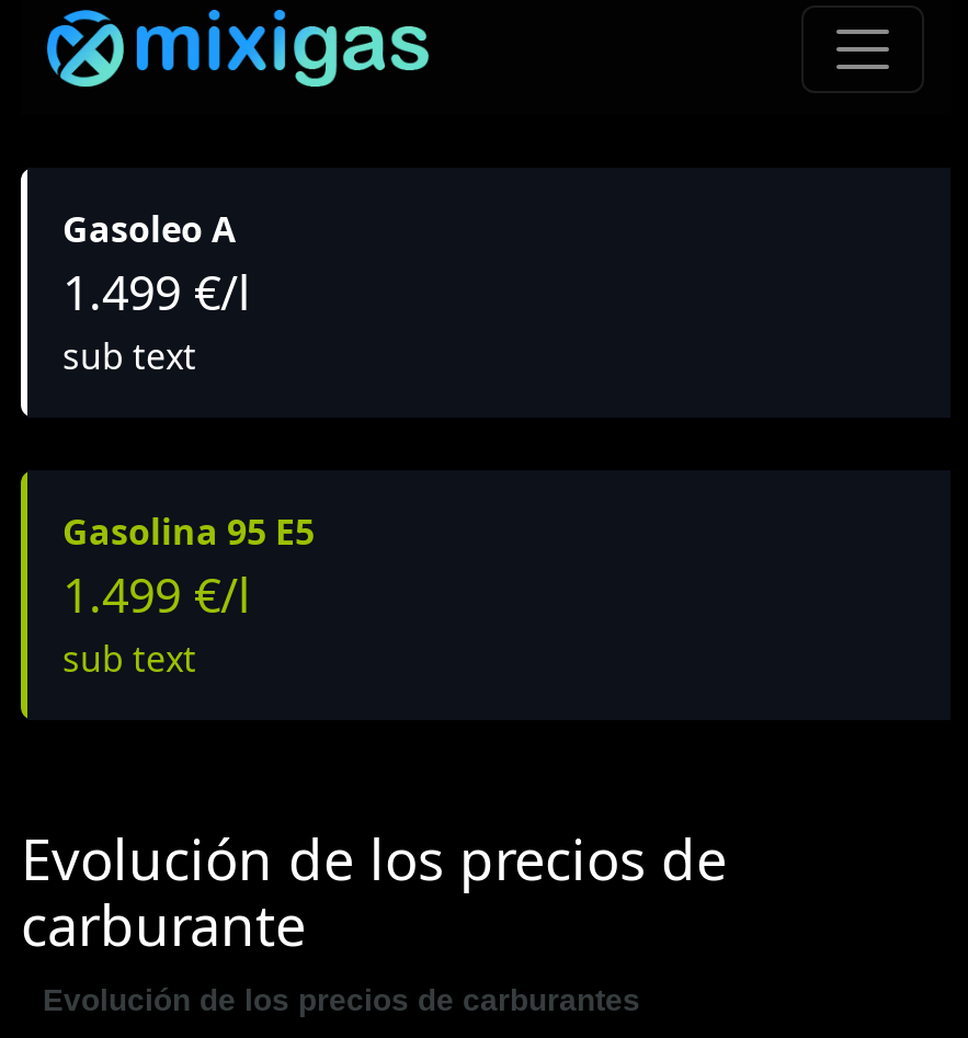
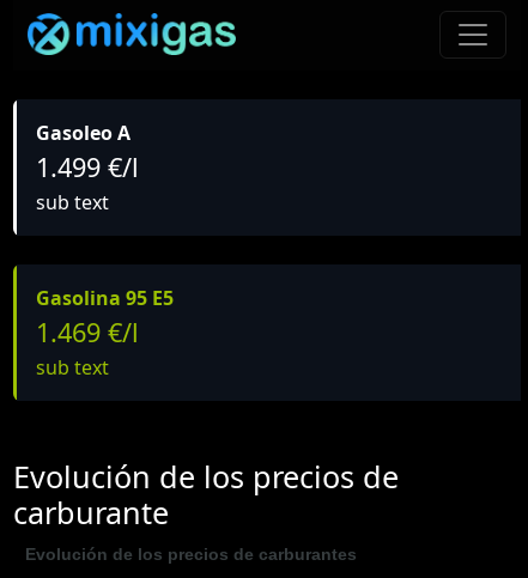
- 1.499 €/l
+ 1.469 €/l
